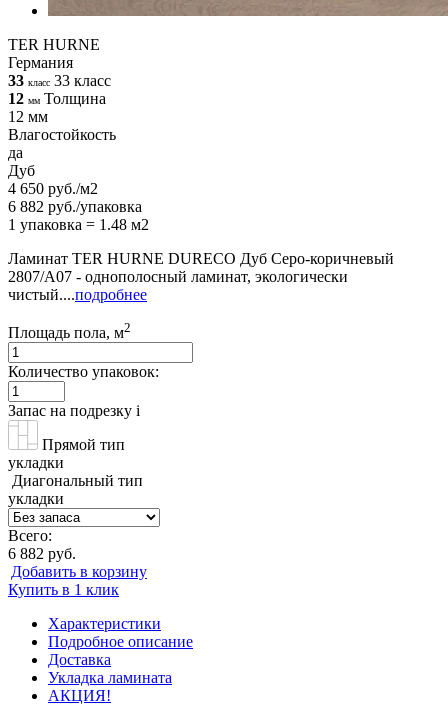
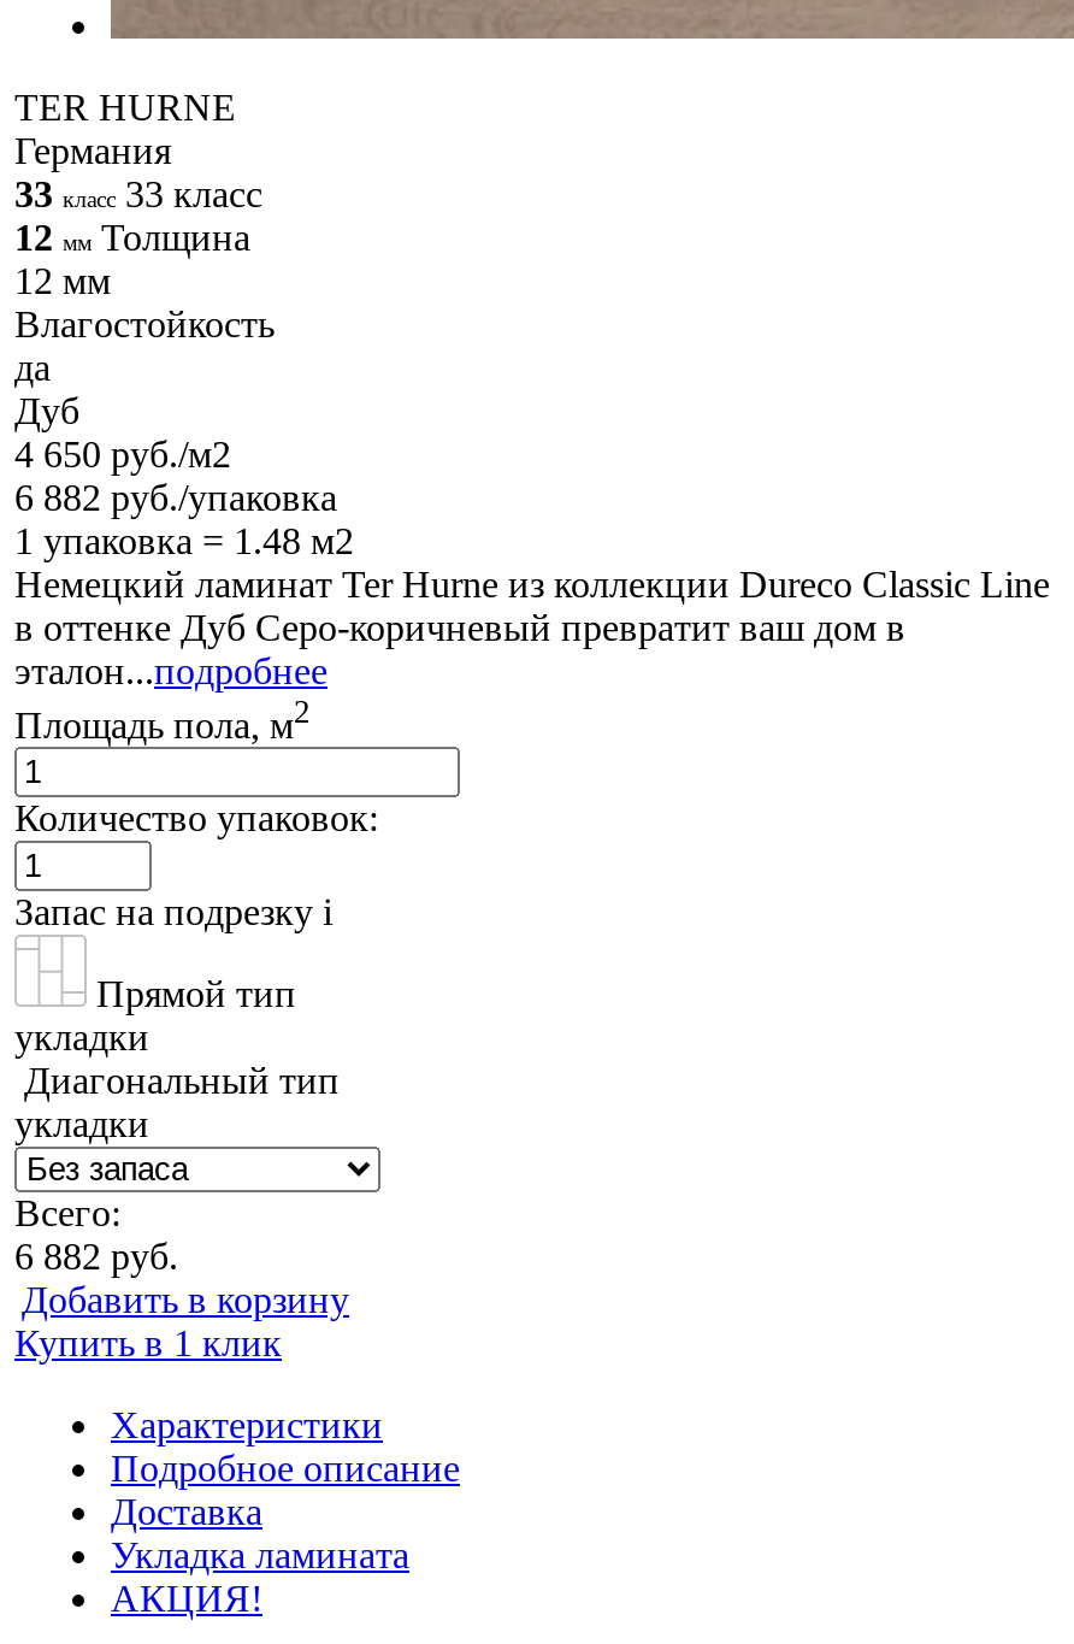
- Ламинат TER HURNE DURECO Дуб Серо-коричневый
- 2807/A07 - однополосный ламинат, экологически
- чистый....подробнее
+ Немецкий ламинат Ter Hurne из коллекции Dureco Classic Line
+ в оттенке Дуб Серо-коричневый превратит ваш дом в
+ эталон...подробнее
